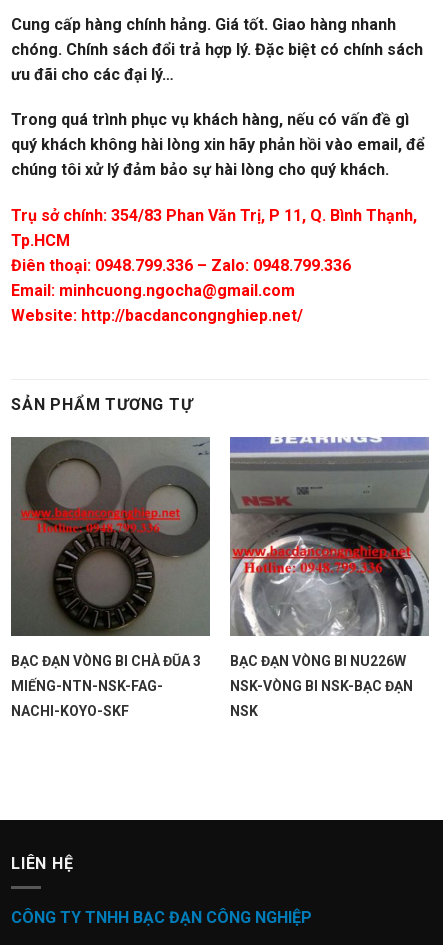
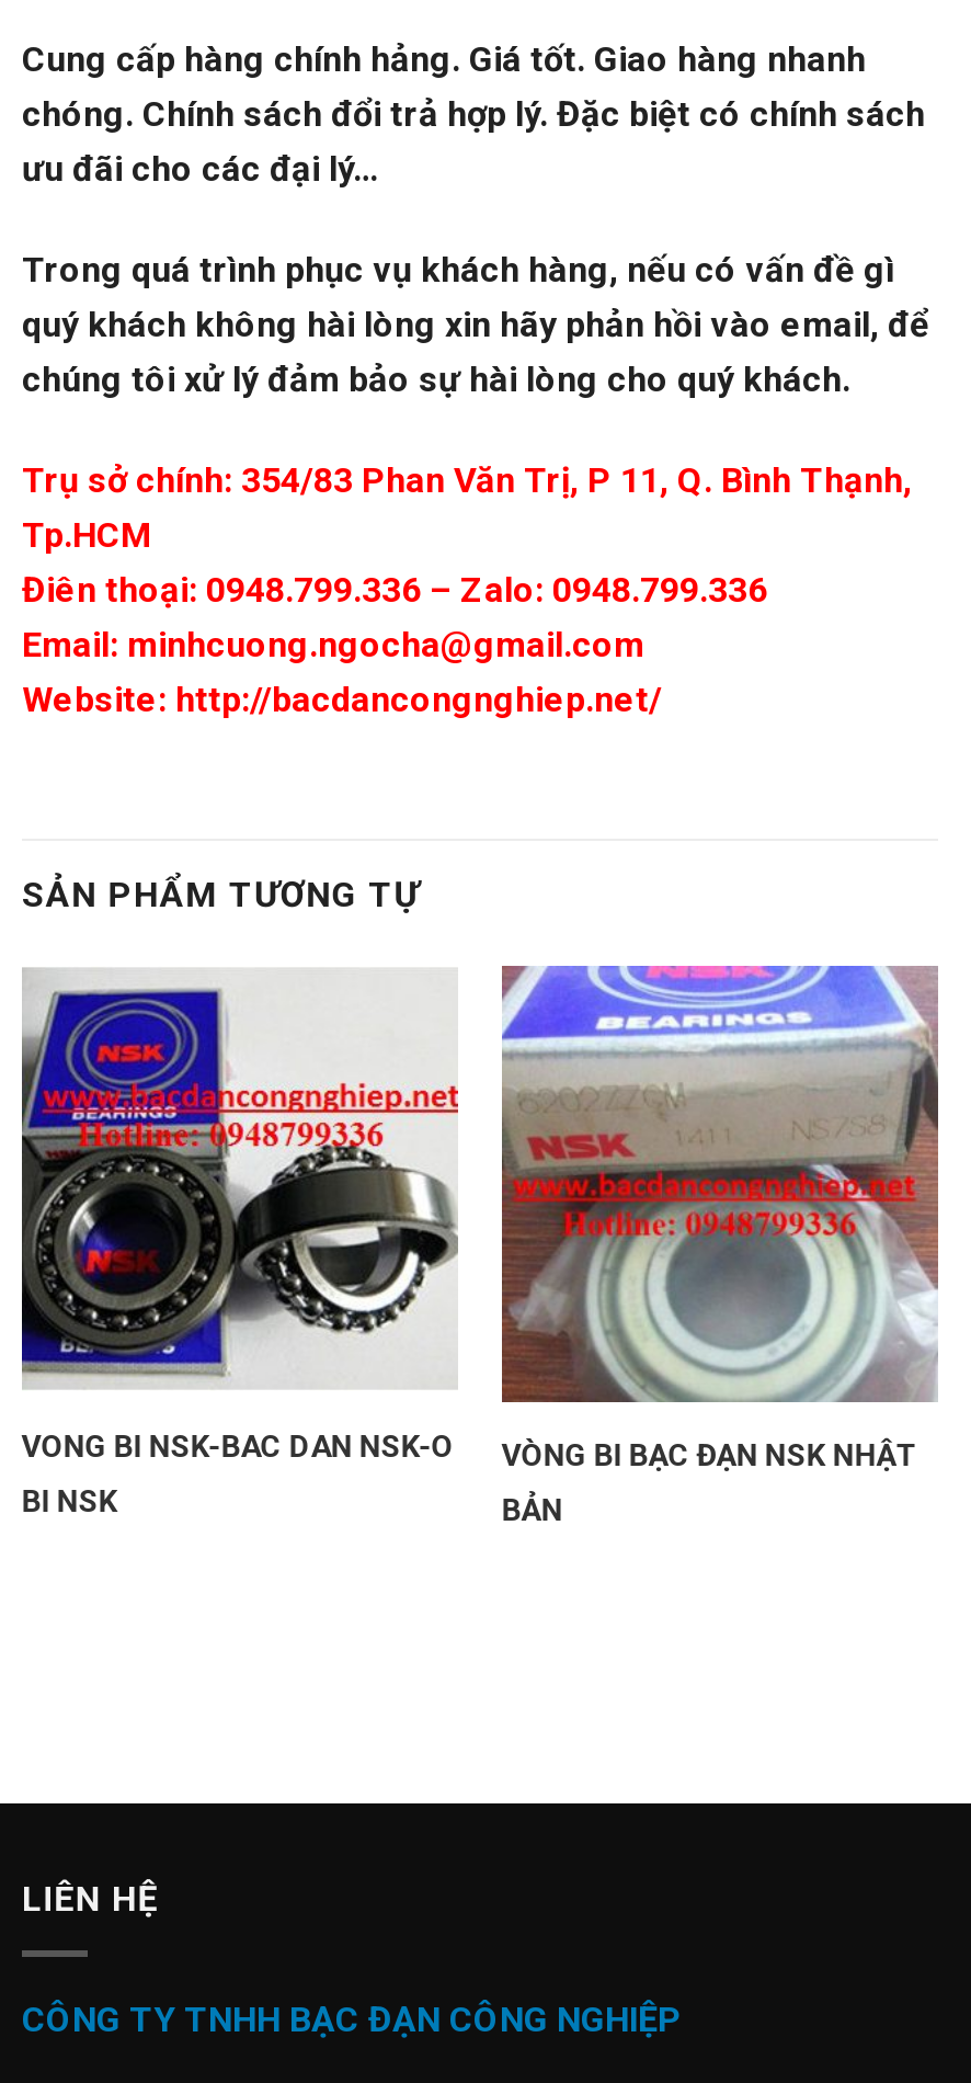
- [image]
- BẠC ĐẠN VÒNG BI CHÀ ĐŨA 3
- MIẾNG-NTN-NSK-FAG-
- NACHI-KOYO-SKF
+ [image]
+ VONG BI NSK-BAC DAN NSK-O
+ BI NSK

- [image]
- BẠC ĐẠN VÒNG BI NU226W
- NSK-VÒNG BI NSK-BẠC ĐẠN
- NSK
+ [image]
+ VÒNG BI BẠC ĐẠN NSK NHẬT
+ BẢN
